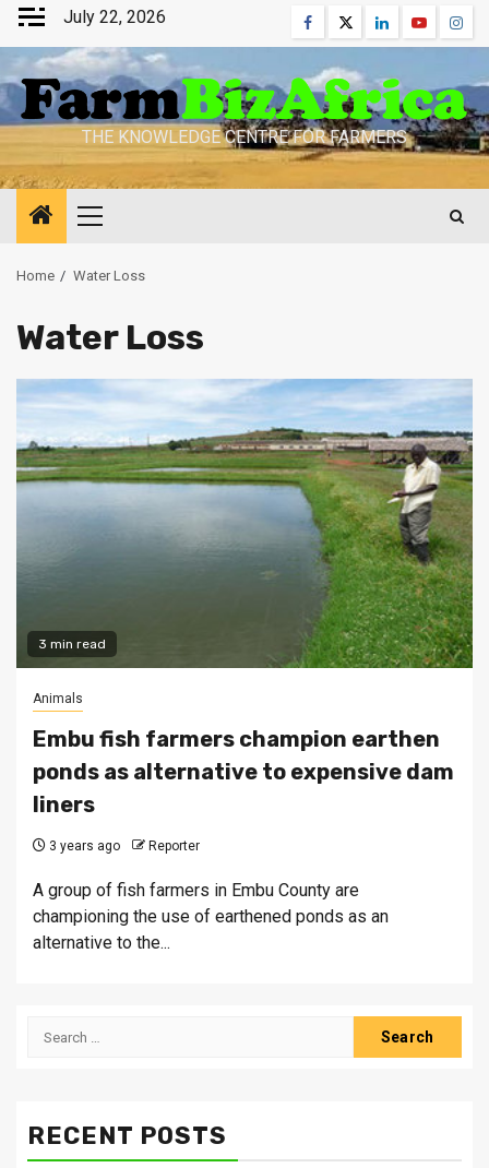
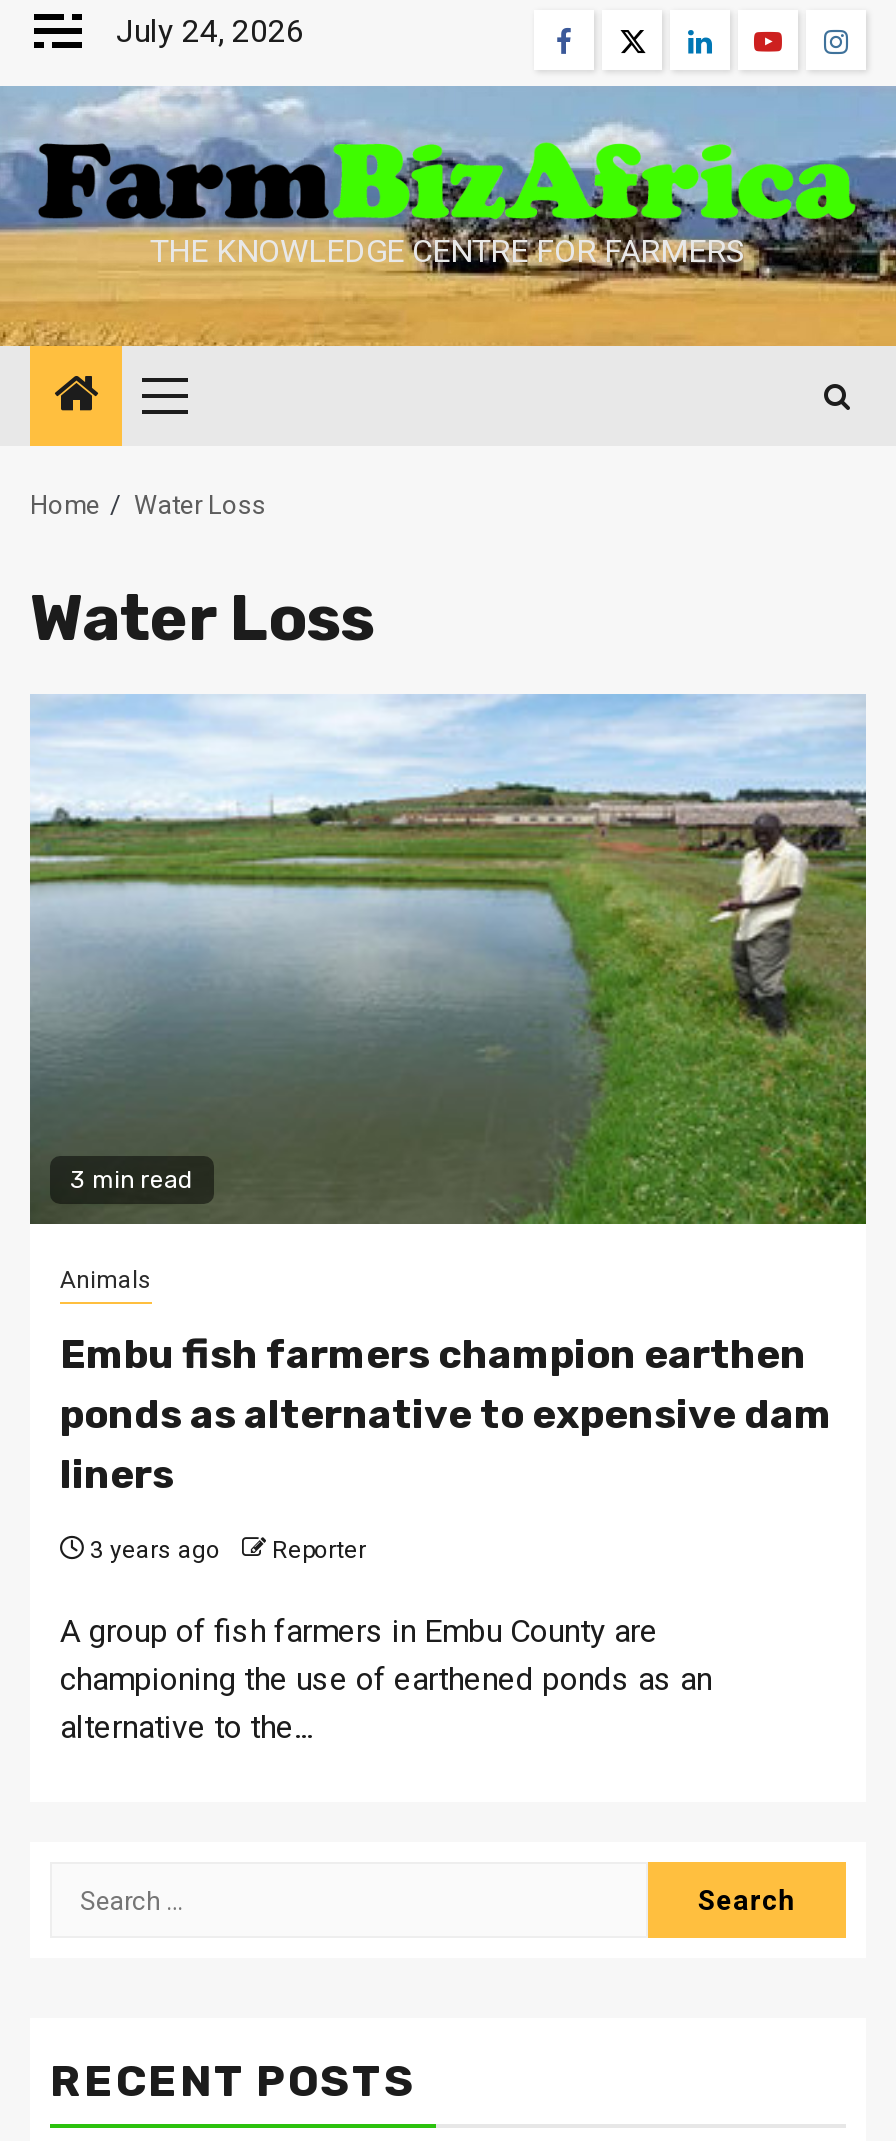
- July 22, 2026
+ July 24, 2026
